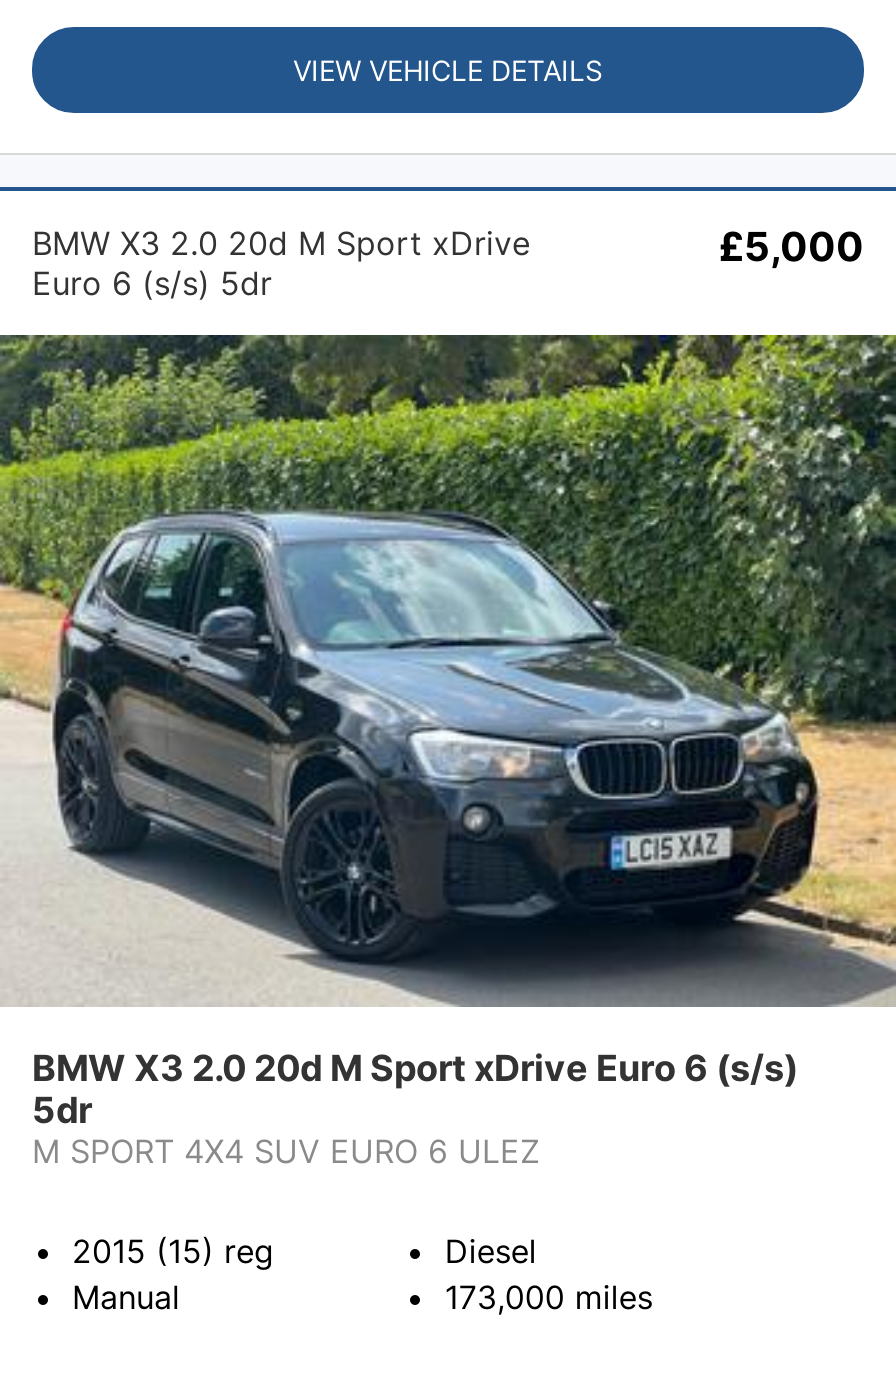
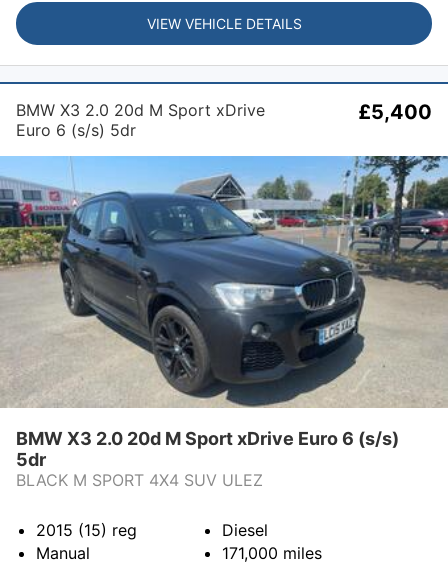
- £5,000
+ £5,400

- [image]
+ [image]

- M SPORT 4X4 SUV EURO 6 ULEZ
+ BLACK M SPORT 4X4 SUV ULEZ

- 173,000 miles
+ 171,000 miles
